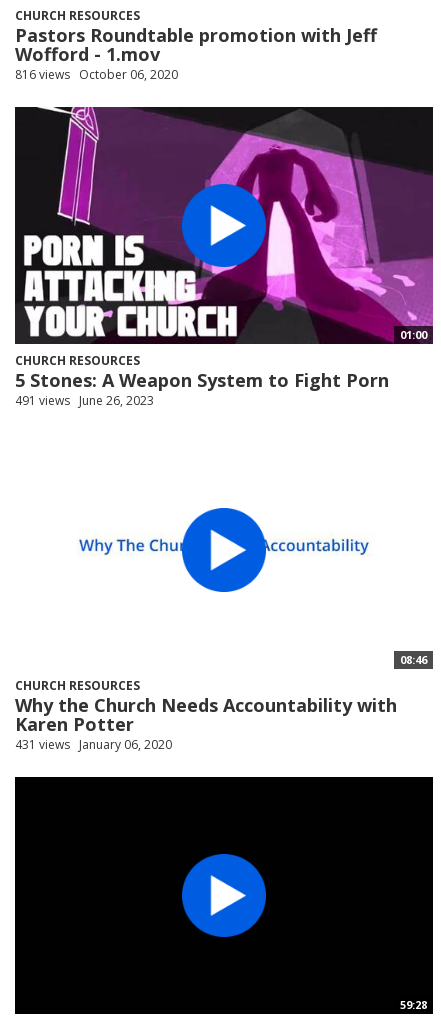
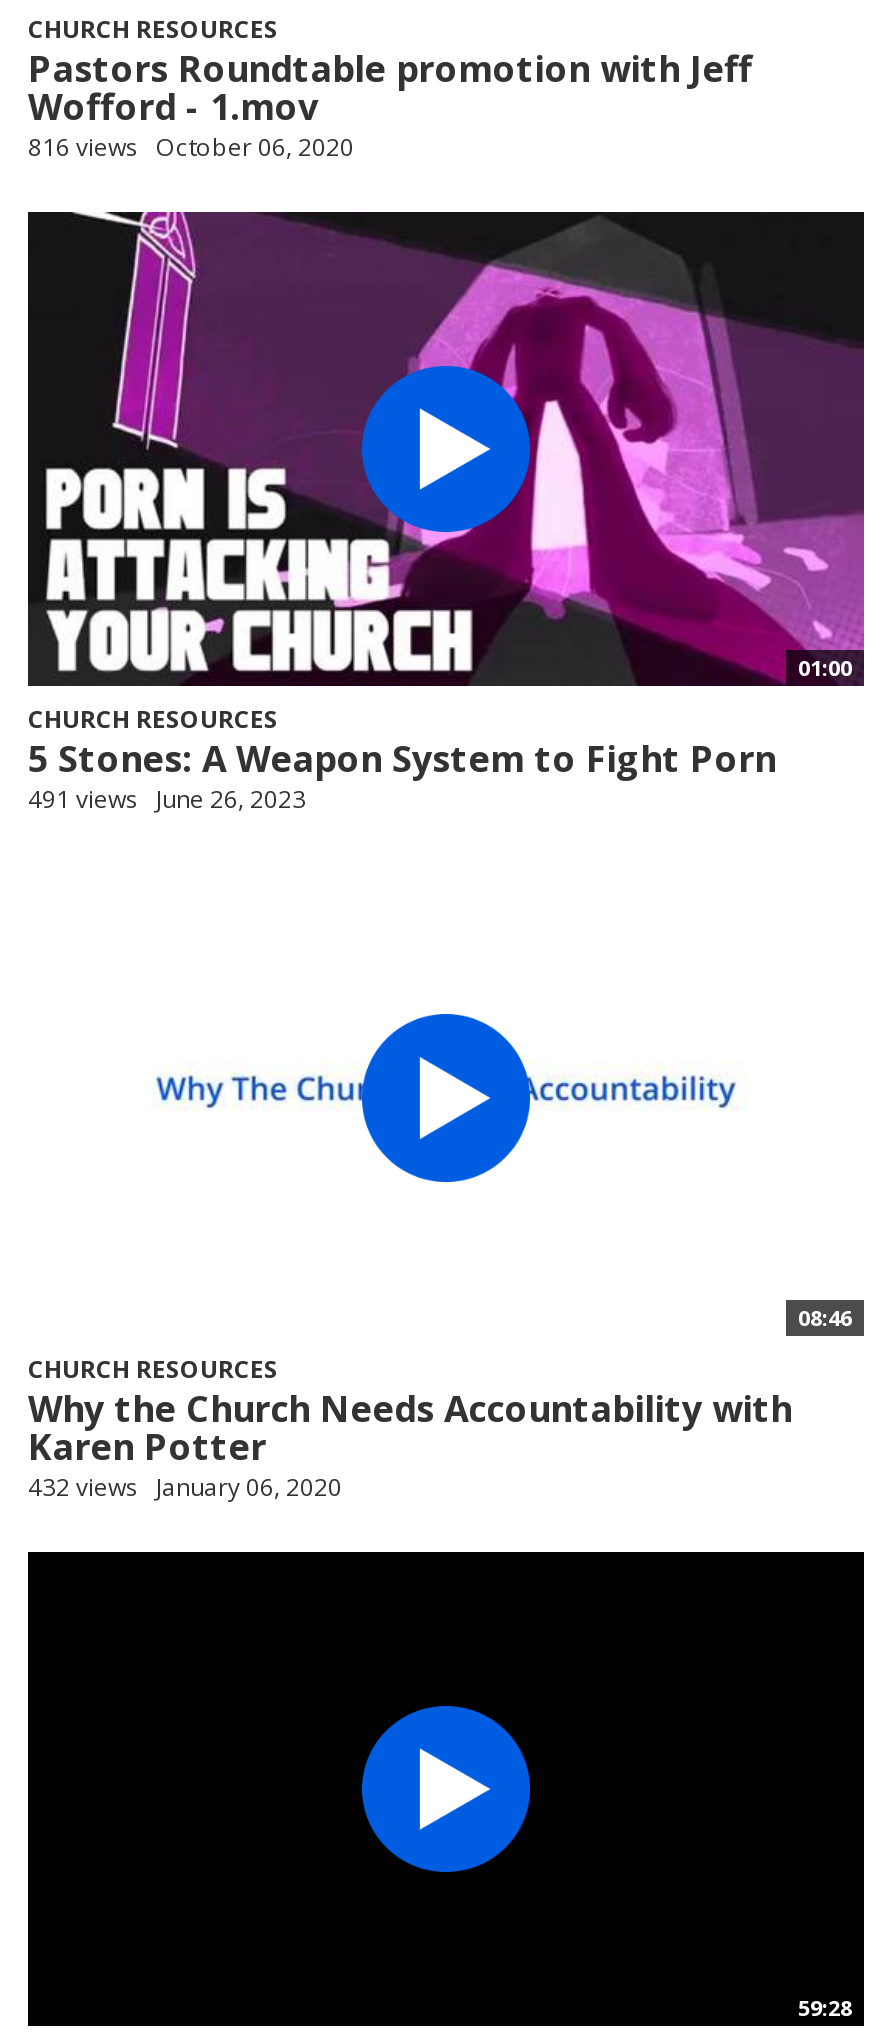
- 431 views January 06, 2020
+ 432 views January 06, 2020
